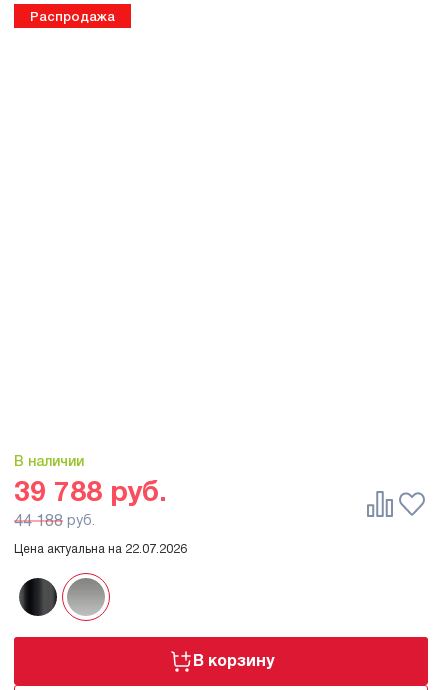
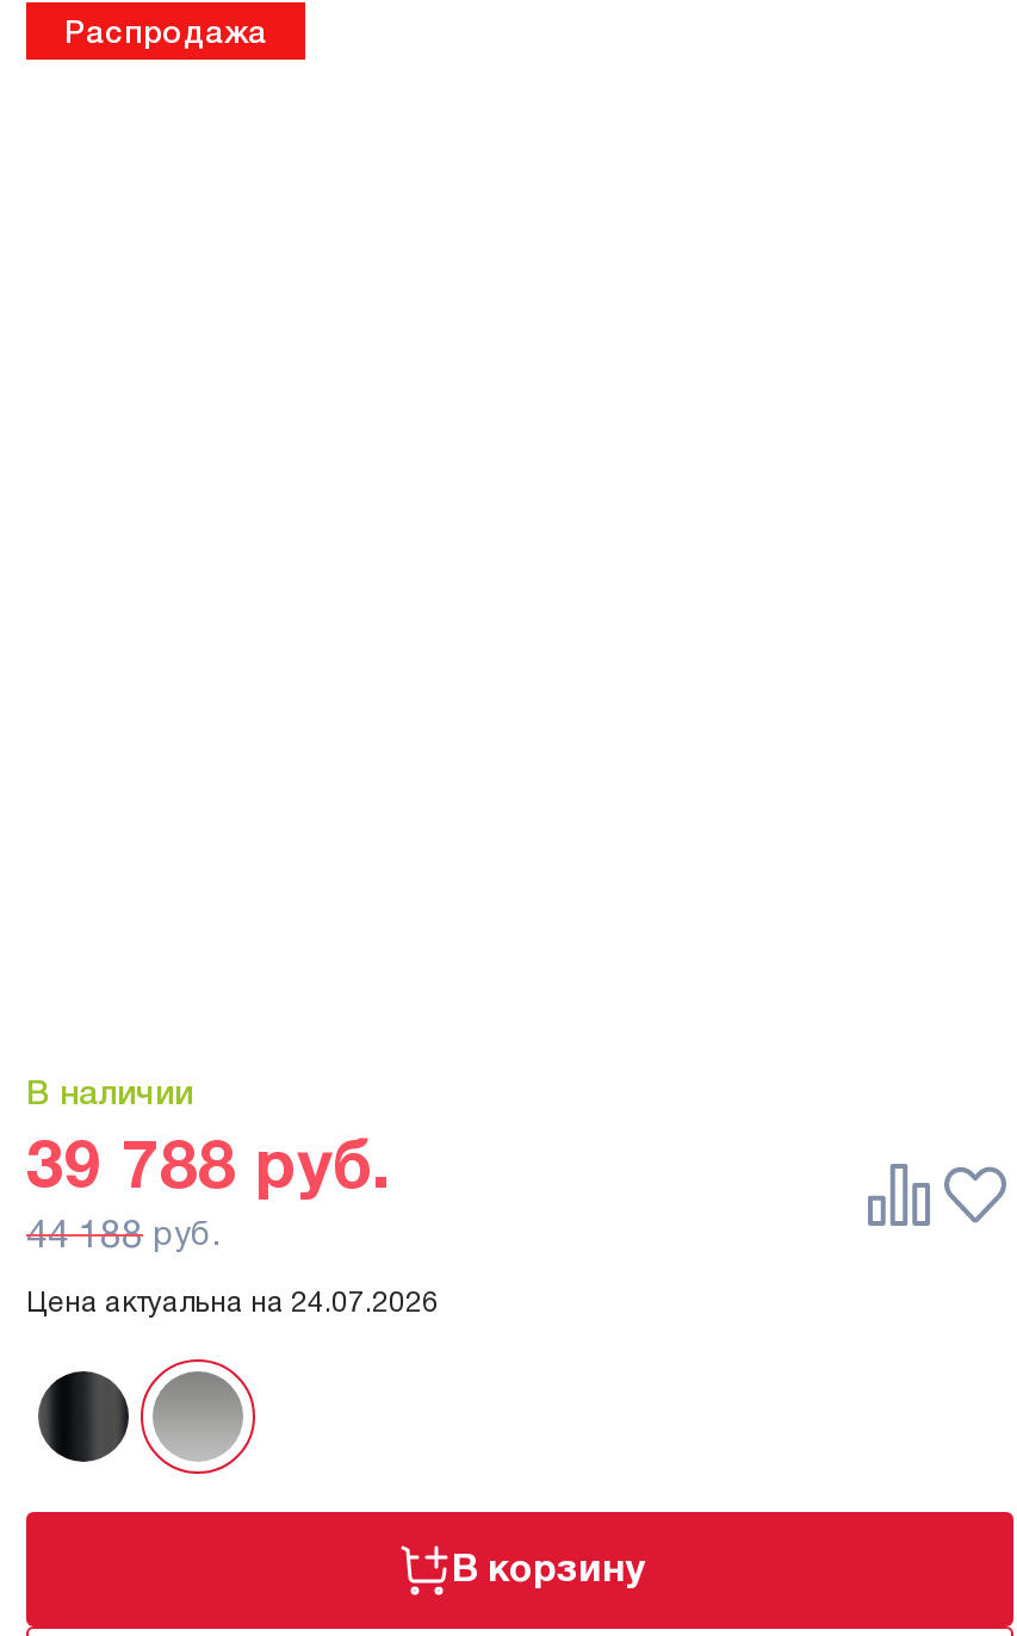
- Цена актуальна на 22.07.2026
+ Цена актуальна на 24.07.2026
